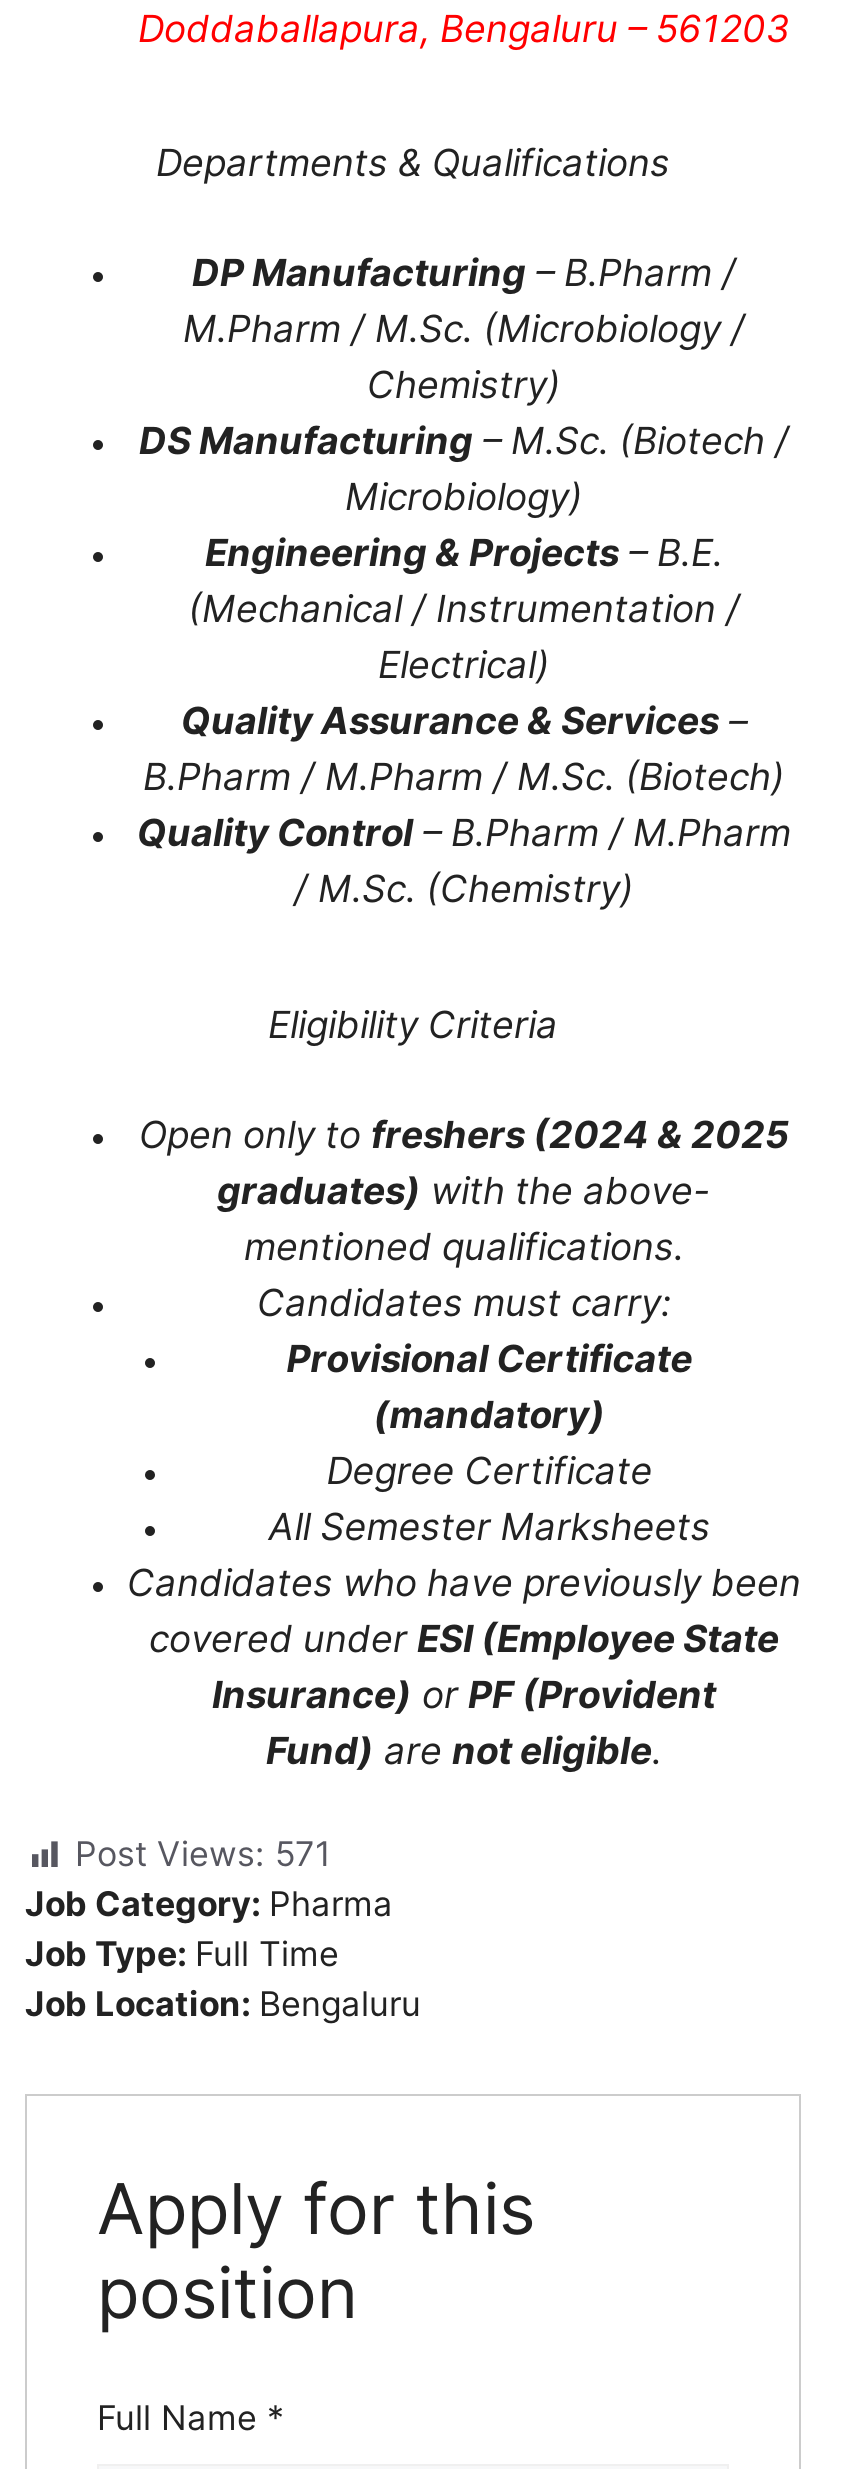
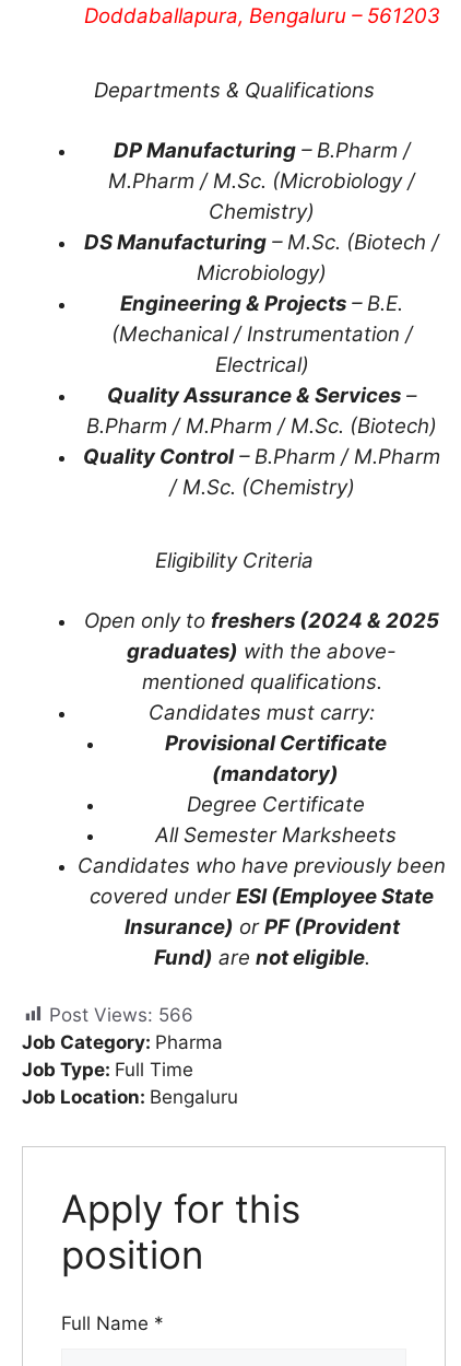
- Post Views: 571
+ Post Views: 566
